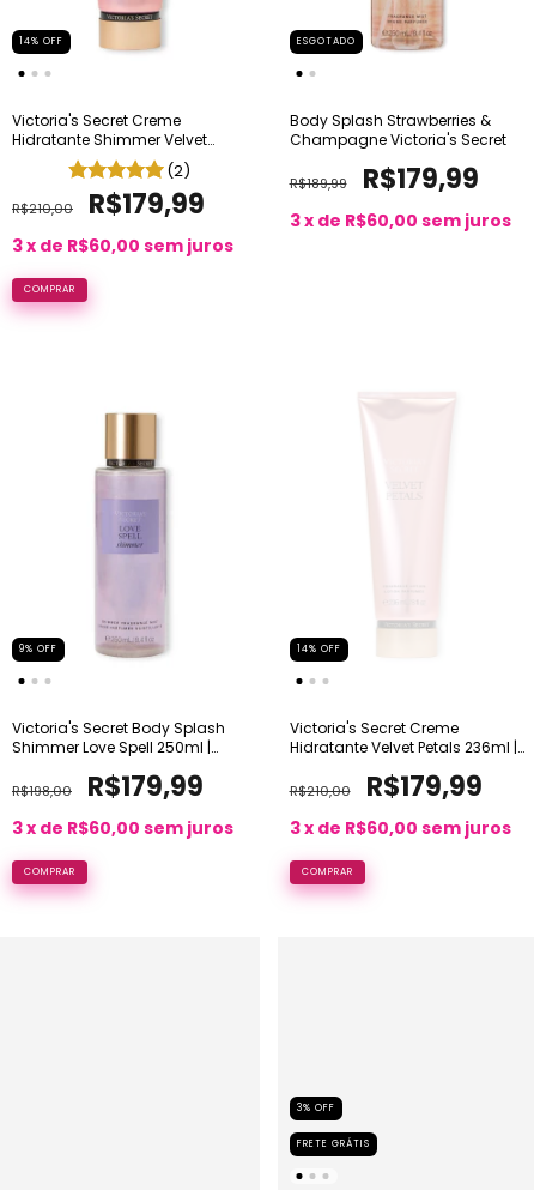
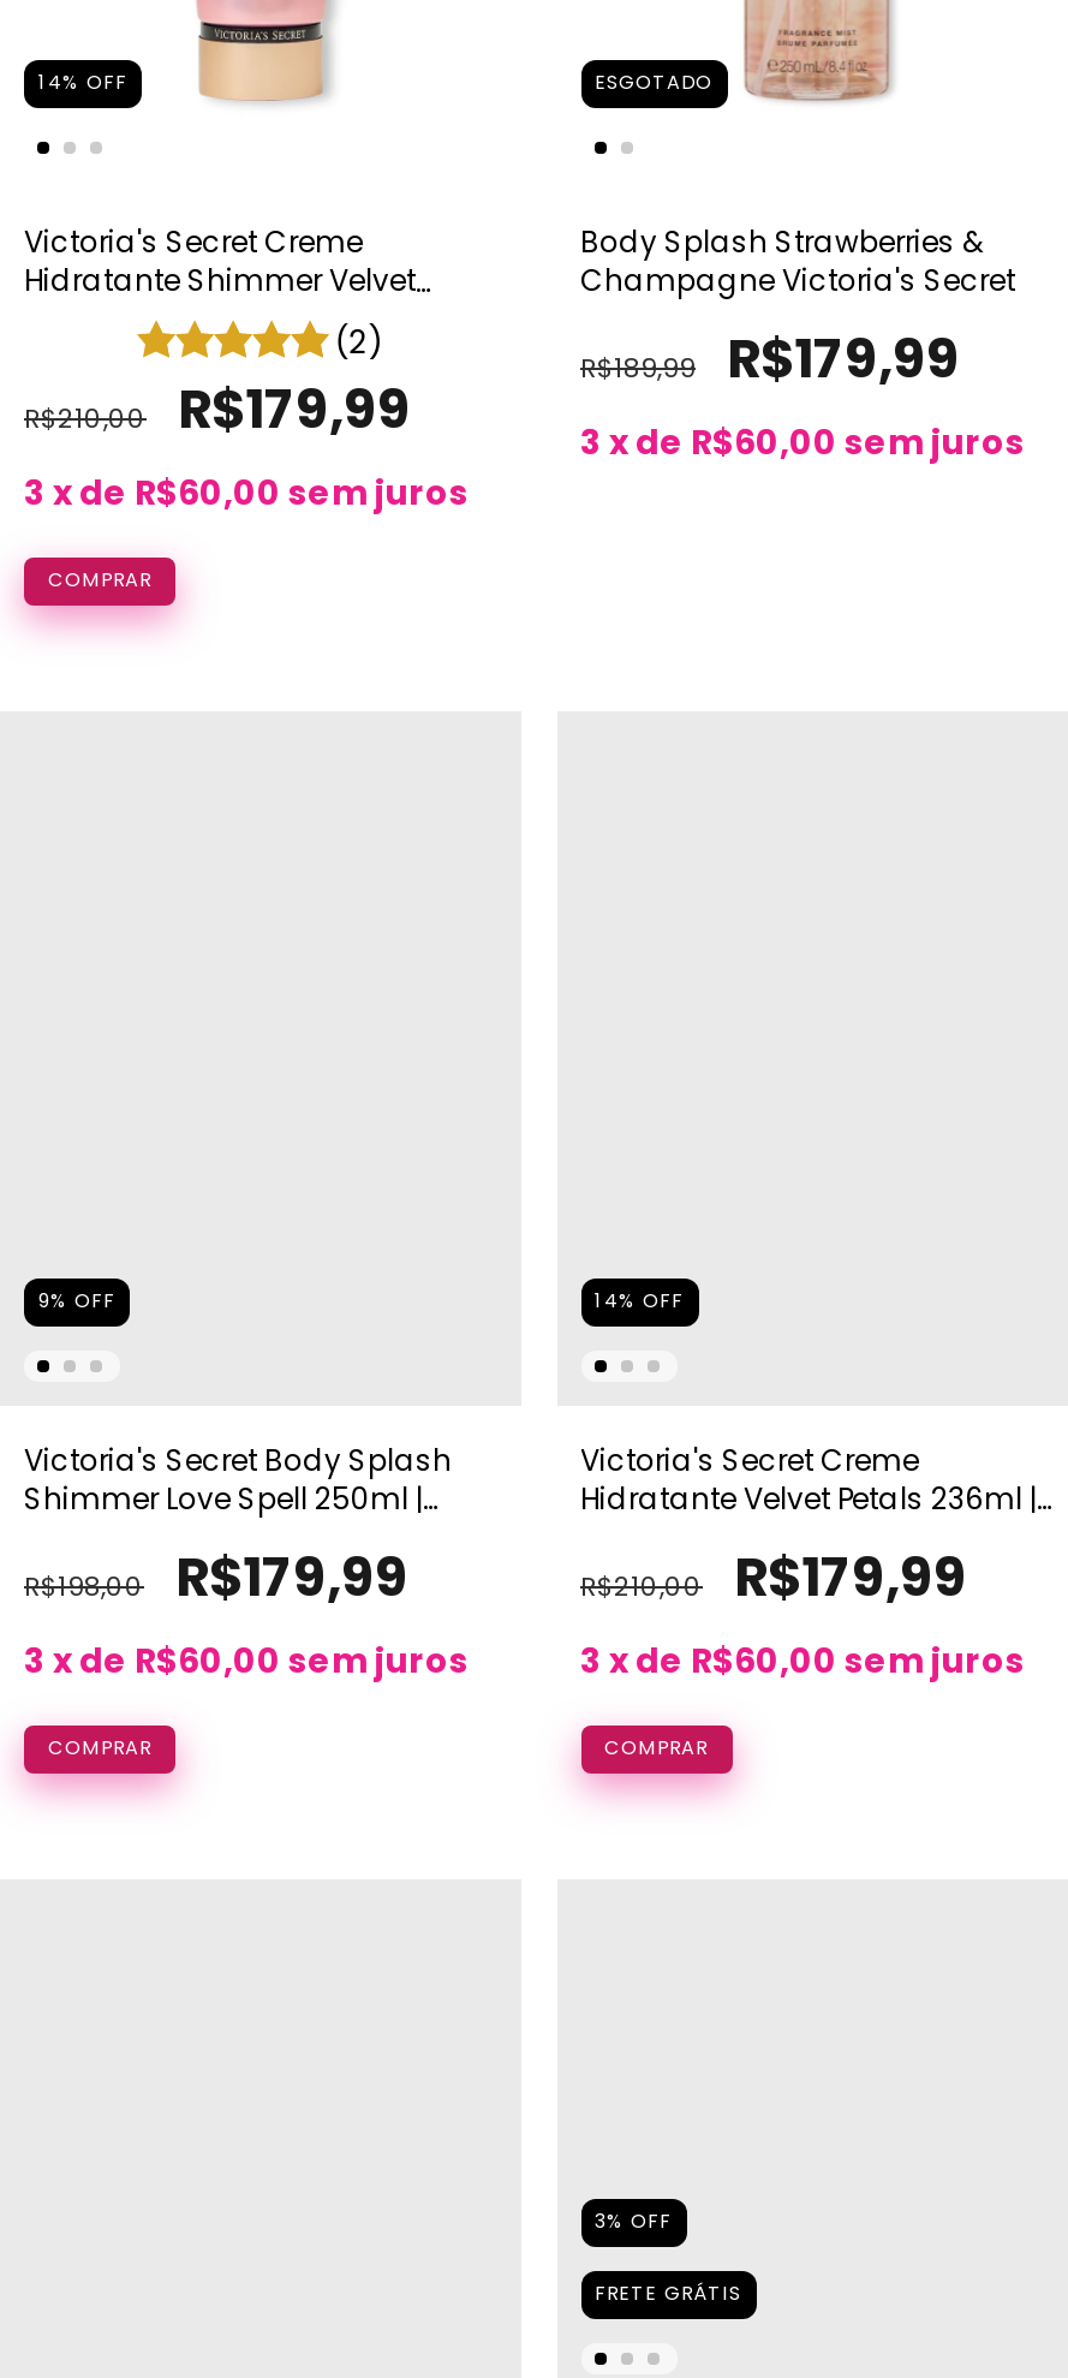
- [image]
